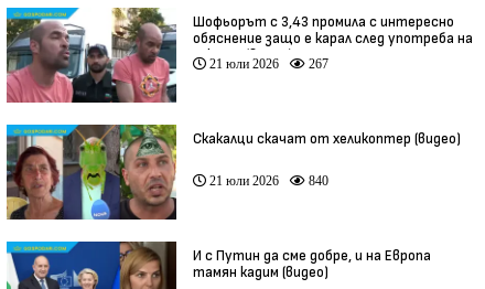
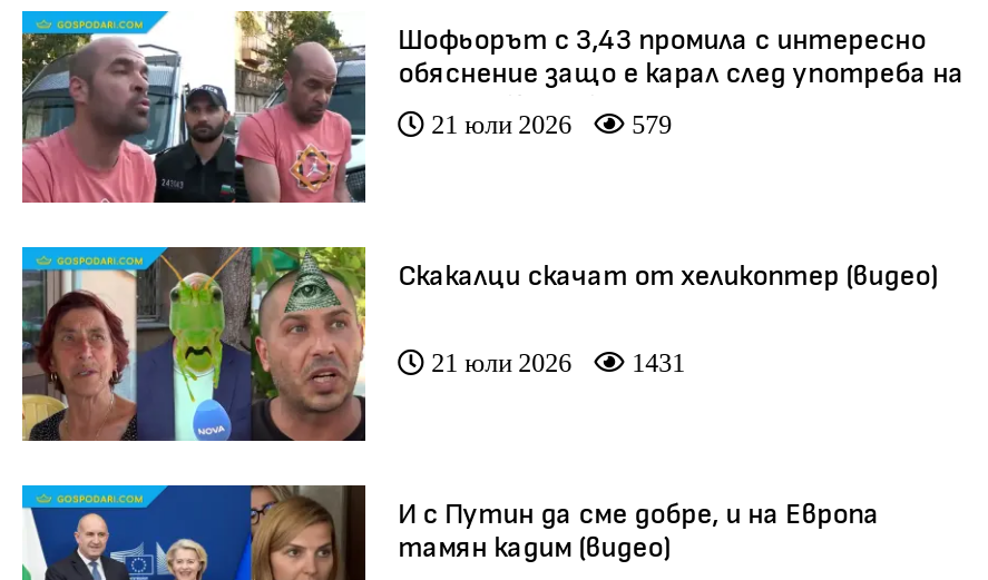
- 267
+ 579

- 21 юли 2026 840
+ 21 юли 2026 1431
